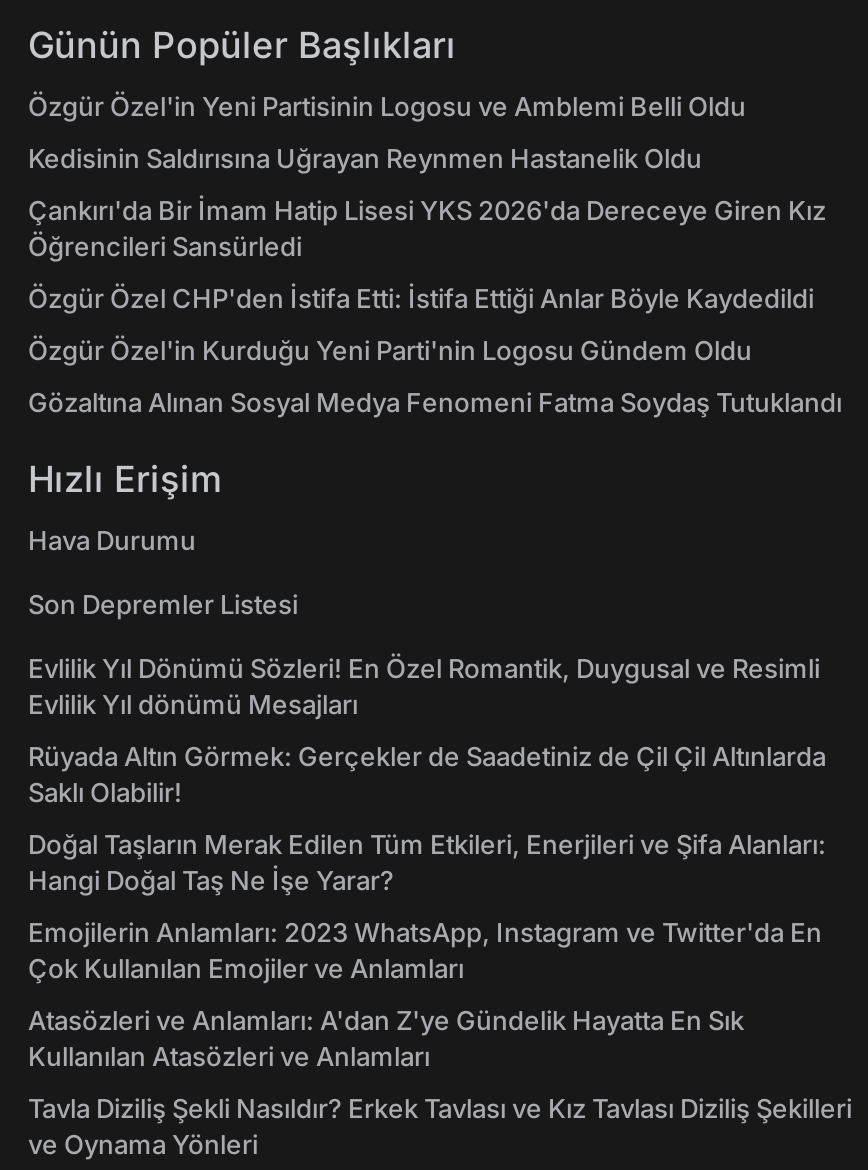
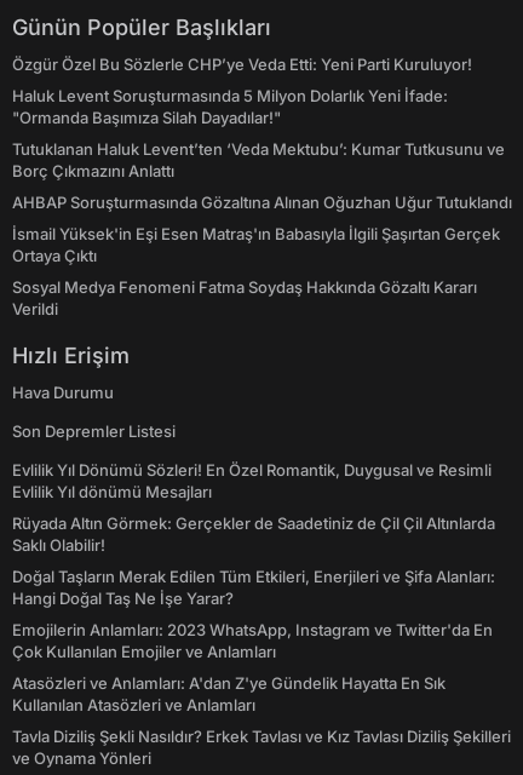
- Özgür Özel'in Yeni Partisinin Logosu ve Amblemi Belli Oldu
+ Özgür Özel Bu Sözlerle CHP’ye Veda Etti: Yeni Parti Kuruluyor!

- Kedisinin Saldırısına Uğrayan Reynmen Hastanelik Oldu
+ Haluk Levent Soruşturmasında 5 Milyon Dolarlık Yeni İfade:
+ "Ormanda Başımıza Silah Dayadılar!"

- Çankırı'da Bir İmam Hatip Lisesi YKS 2026'da Dereceye Giren Kız
- Öğrencileri Sansürledi
+ Tutuklanan Haluk Levent’ten ‘Veda Mektubu’: Kumar Tutkusunu ve
+ Borç Çıkmazını Anlattı

- Özgür Özel CHP'den İstifa Etti: İstifa Ettiği Anlar Böyle Kaydedildi
+ AHBAP Soruşturmasında Gözaltına Alınan Oğuzhan Uğur Tutuklandı

- Özgür Özel'in Kurduğu Yeni Parti'nin Logosu Gündem Oldu
+ İsmail Yüksek'in Eşi Esen Matraş'ın Babasıyla İlgili Şaşırtan Gerçek
+ Ortaya Çıktı

- Gözaltına Alınan Sosyal Medya Fenomeni Fatma Soydaş Tutuklandı
+ Sosyal Medya Fenomeni Fatma Soydaş Hakkında Gözaltı Kararı
+ Verildi
